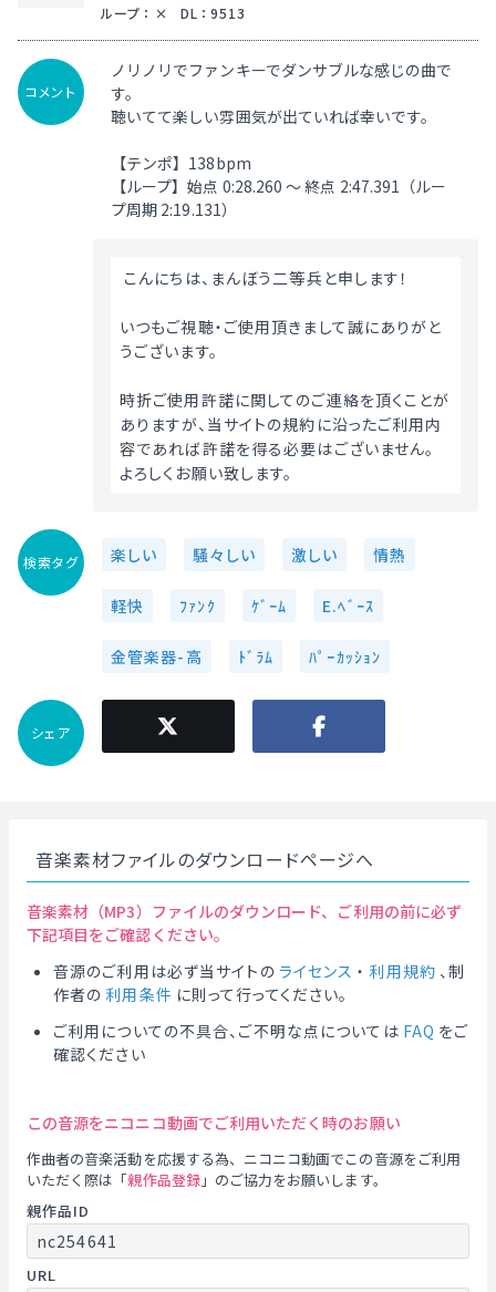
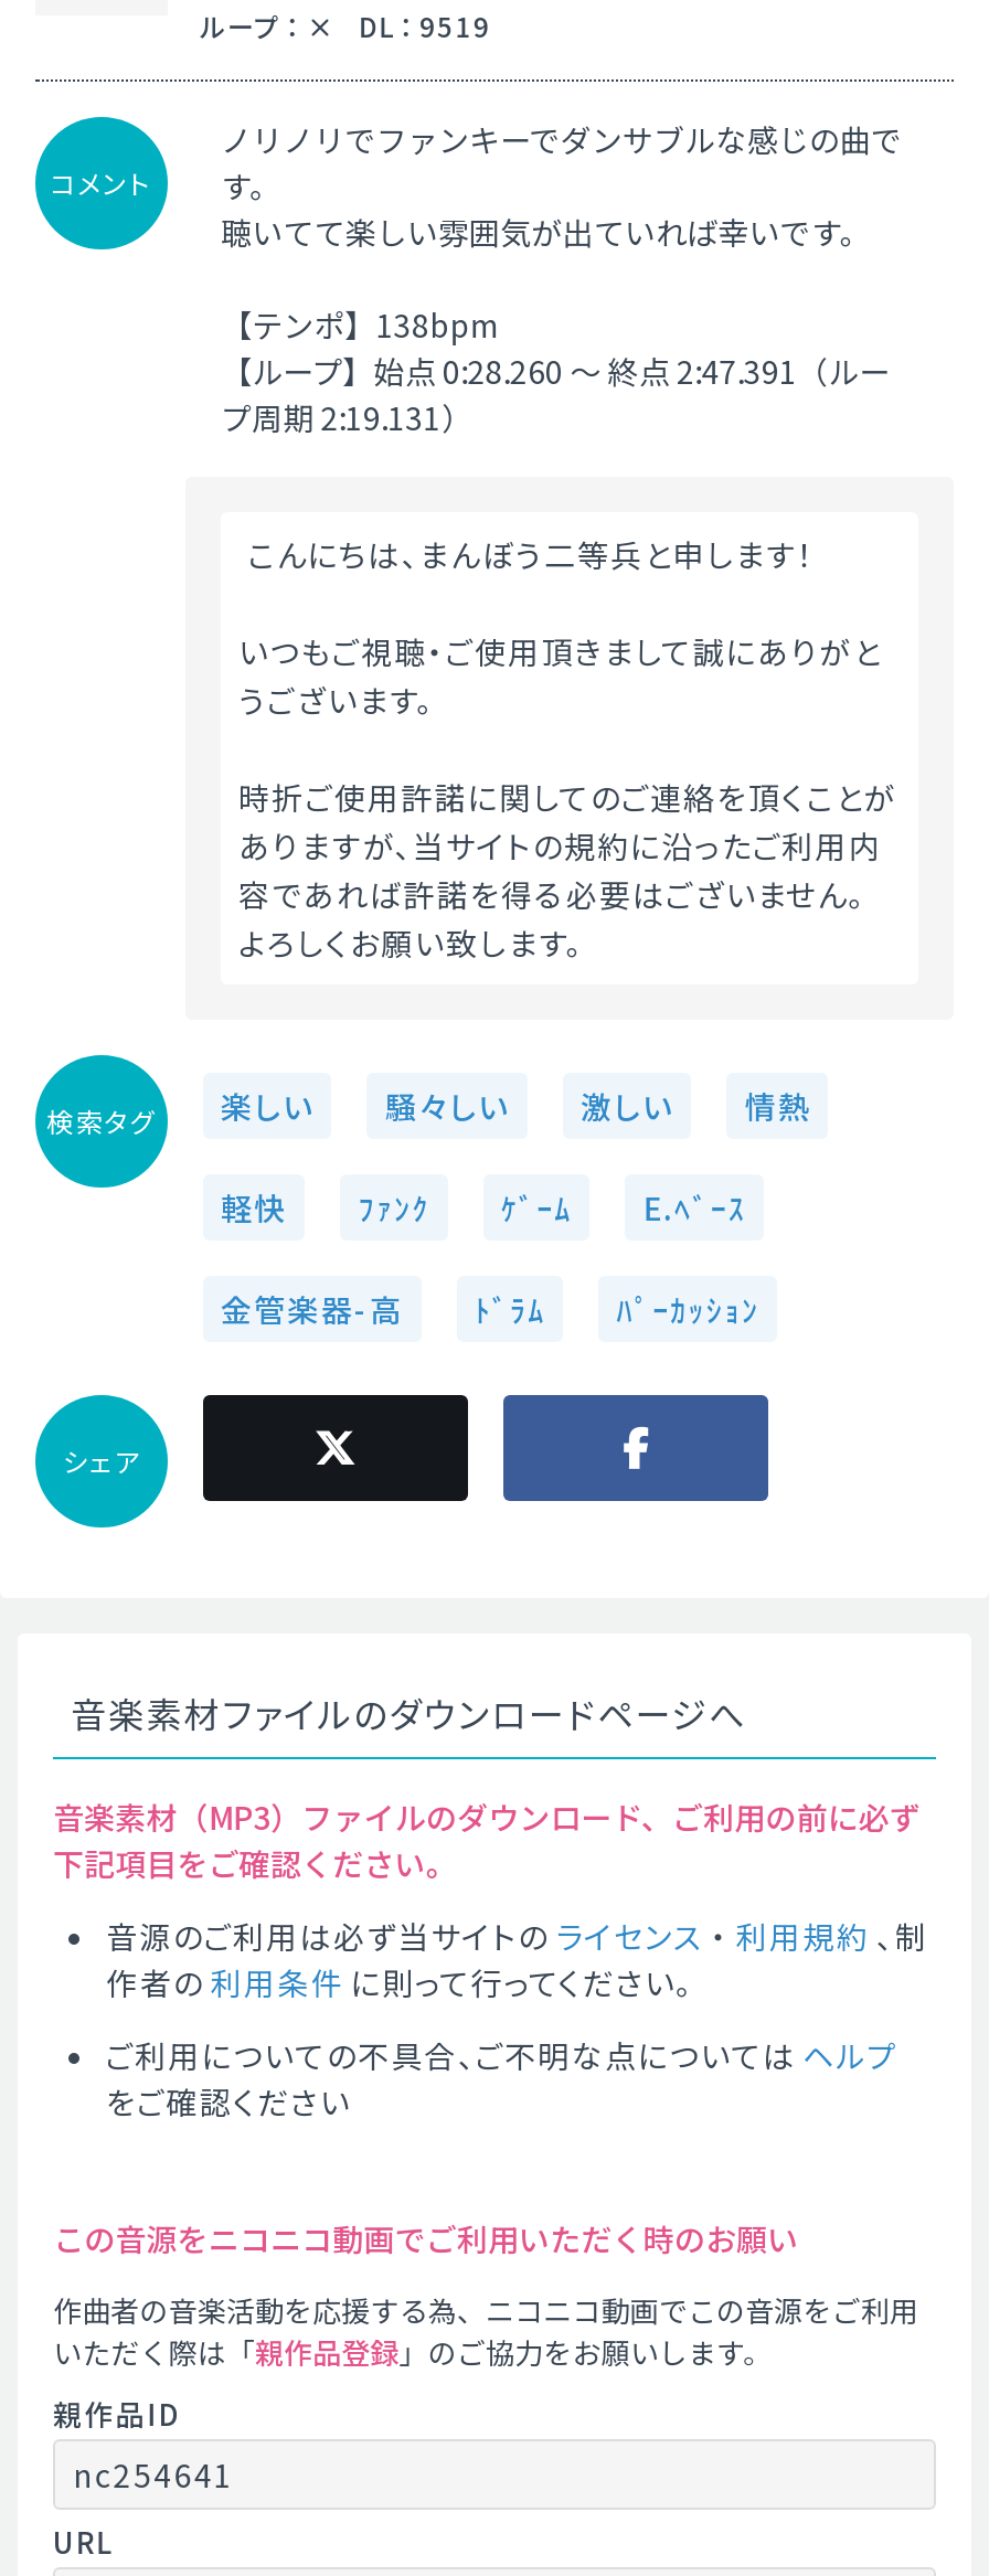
- ループ ： DL ： 9513
+ ループ ： DL ： 9519

- ご利用についての不具合、ご不明な点については FAQ をご
- 確認ください
+ ご利用についての不具合、ご不明な点については ヘルプ
+ をご確認ください
